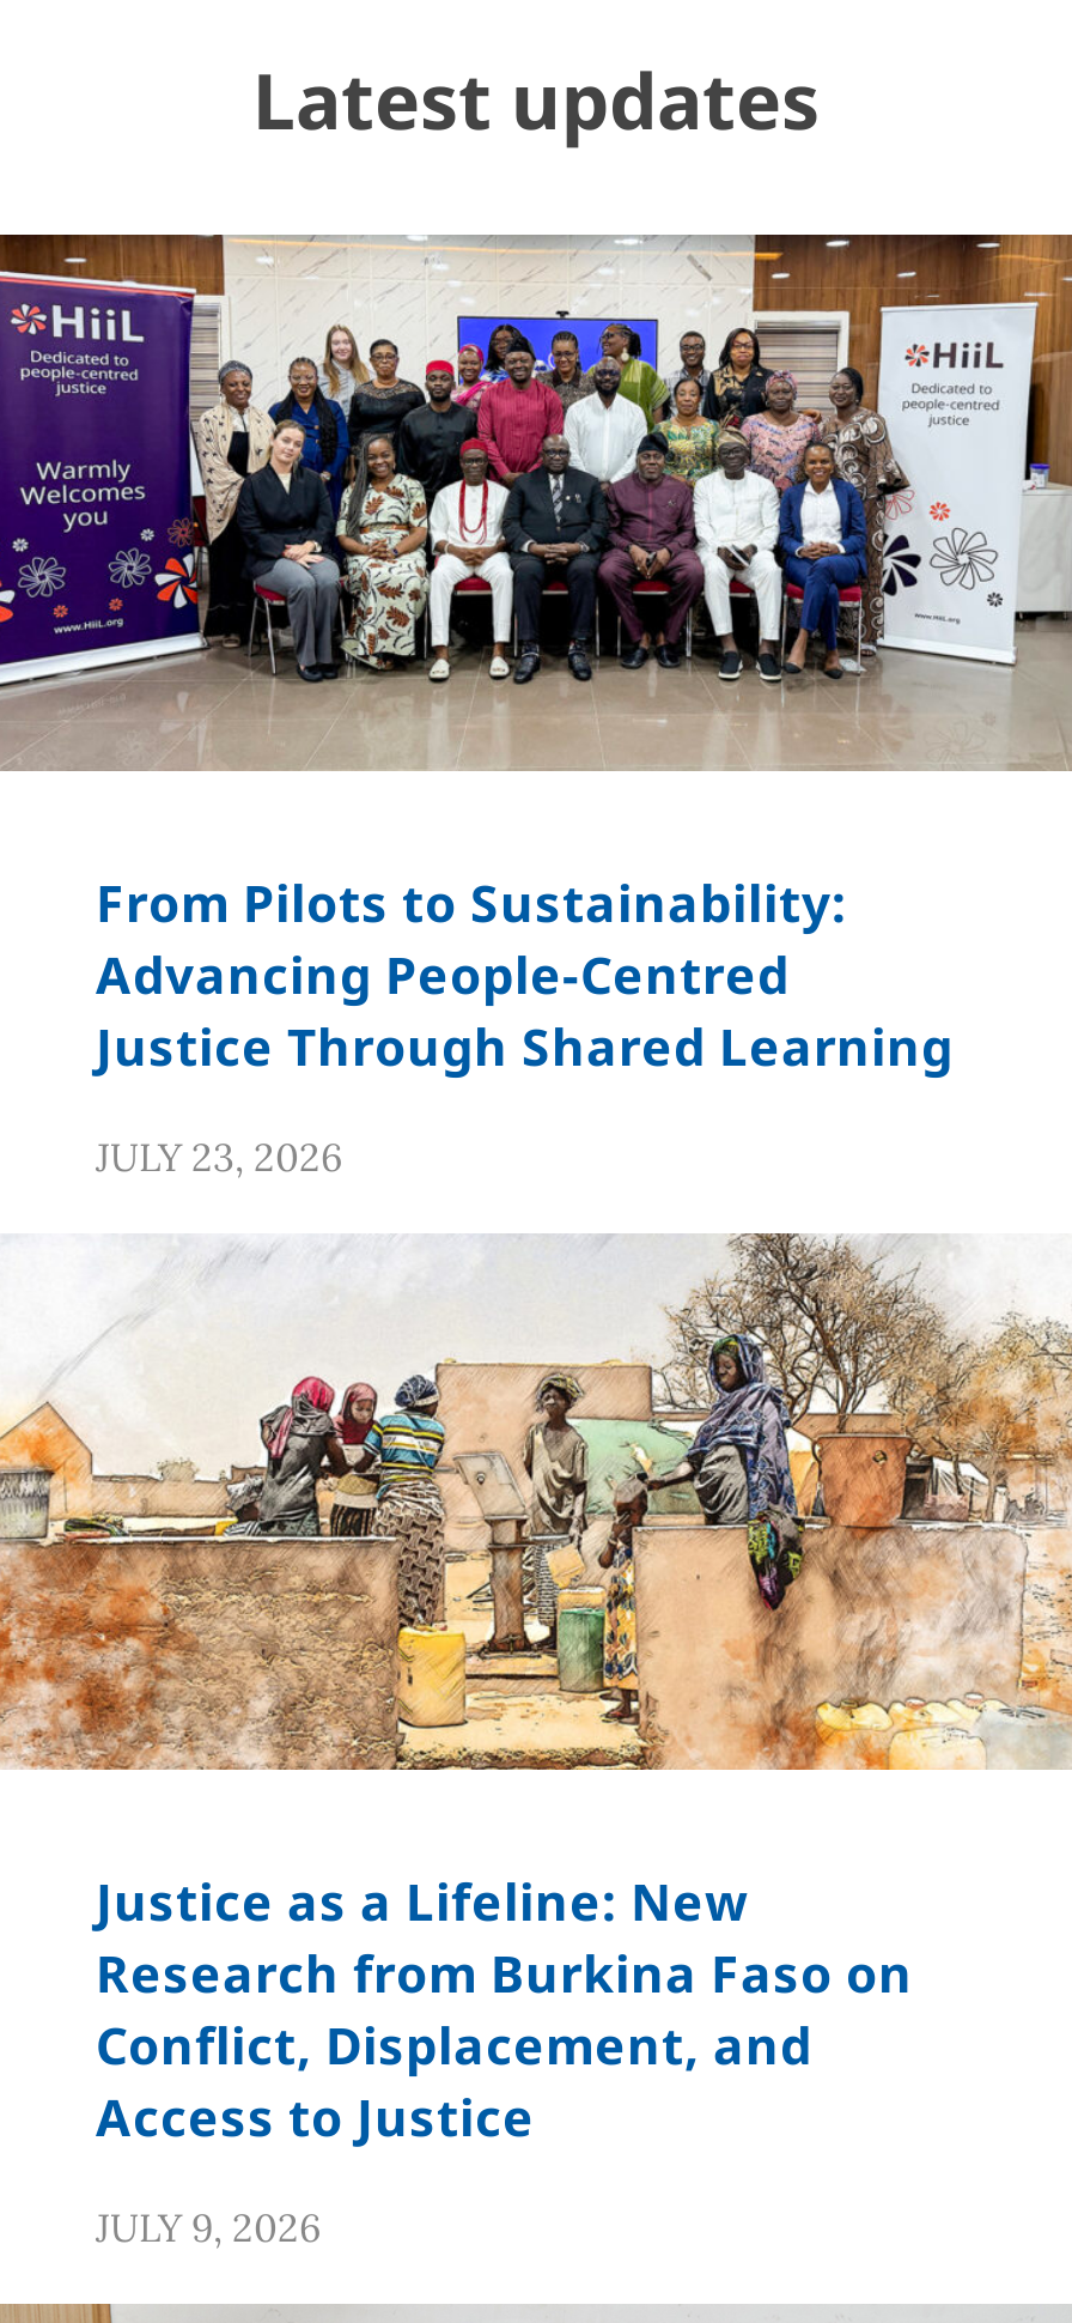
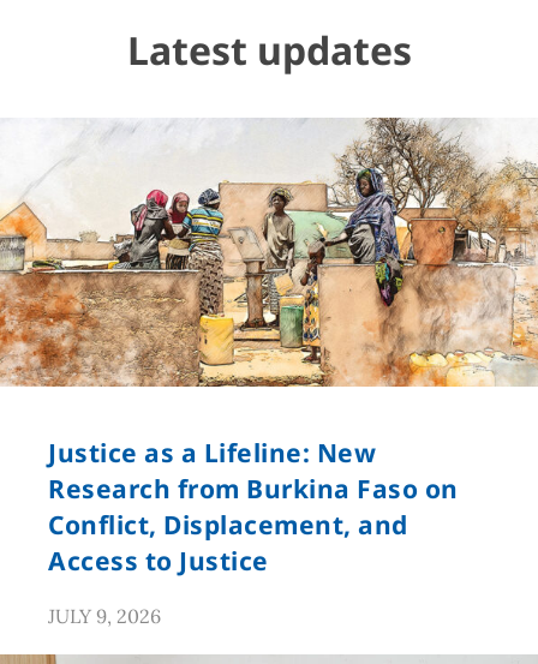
- [image]

- From Pilots to Sustainability:
- Advancing People-Centred
- Justice Through Shared Learning
- JULY 23, 2026
